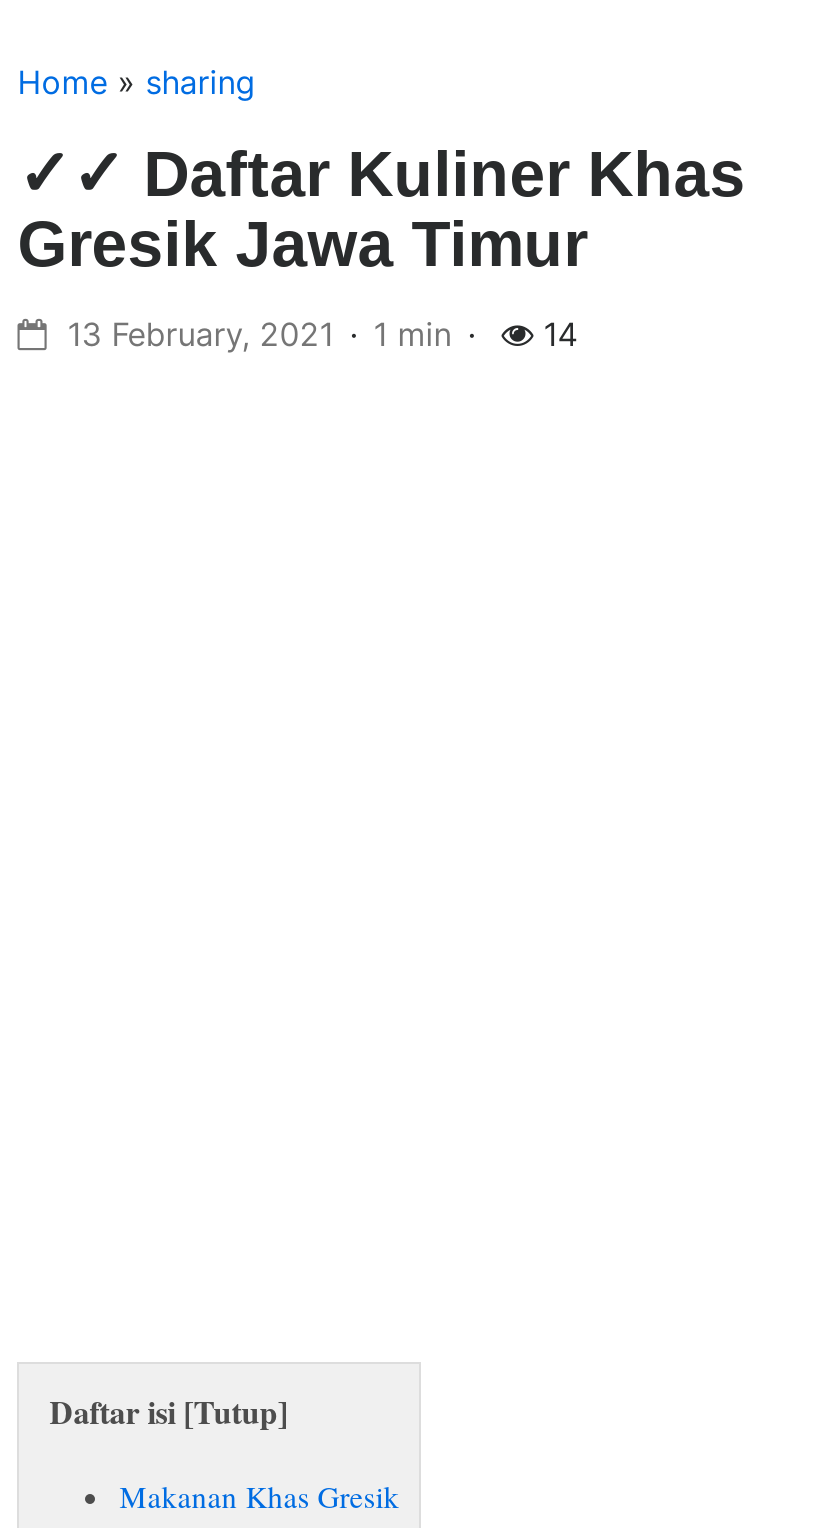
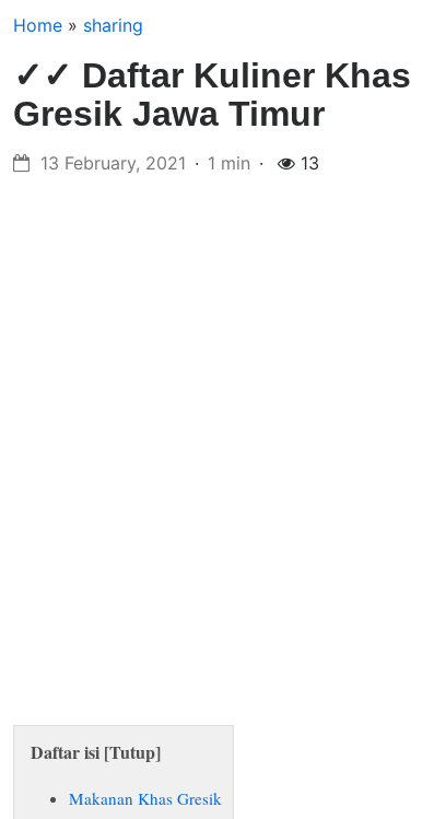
- 14
+ 13
